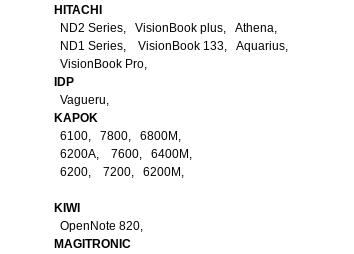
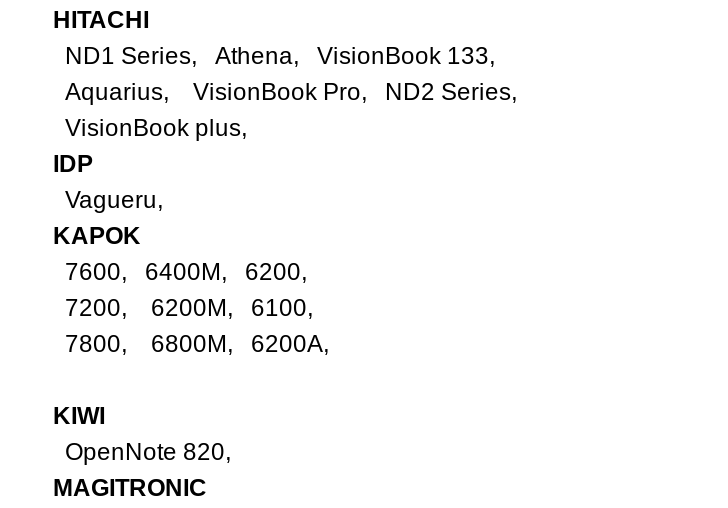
- ND2 Series, VisionBook plus, Athena,
- ND1 Series, VisionBook 133, Aquarius,
- VisionBook Pro,
+ ND1 Series, Athena, VisionBook 133,
+ Aquarius, VisionBook Pro, ND2 Series,
+ VisionBook plus,

- 6100, 7800, 6800M,
- 6200A, 7600, 6400M,
- 6200, 7200, 6200M,
+ 7600, 6400M, 6200,
+ 7200, 6200M, 6100,
+ 7800, 6800M, 6200A,
